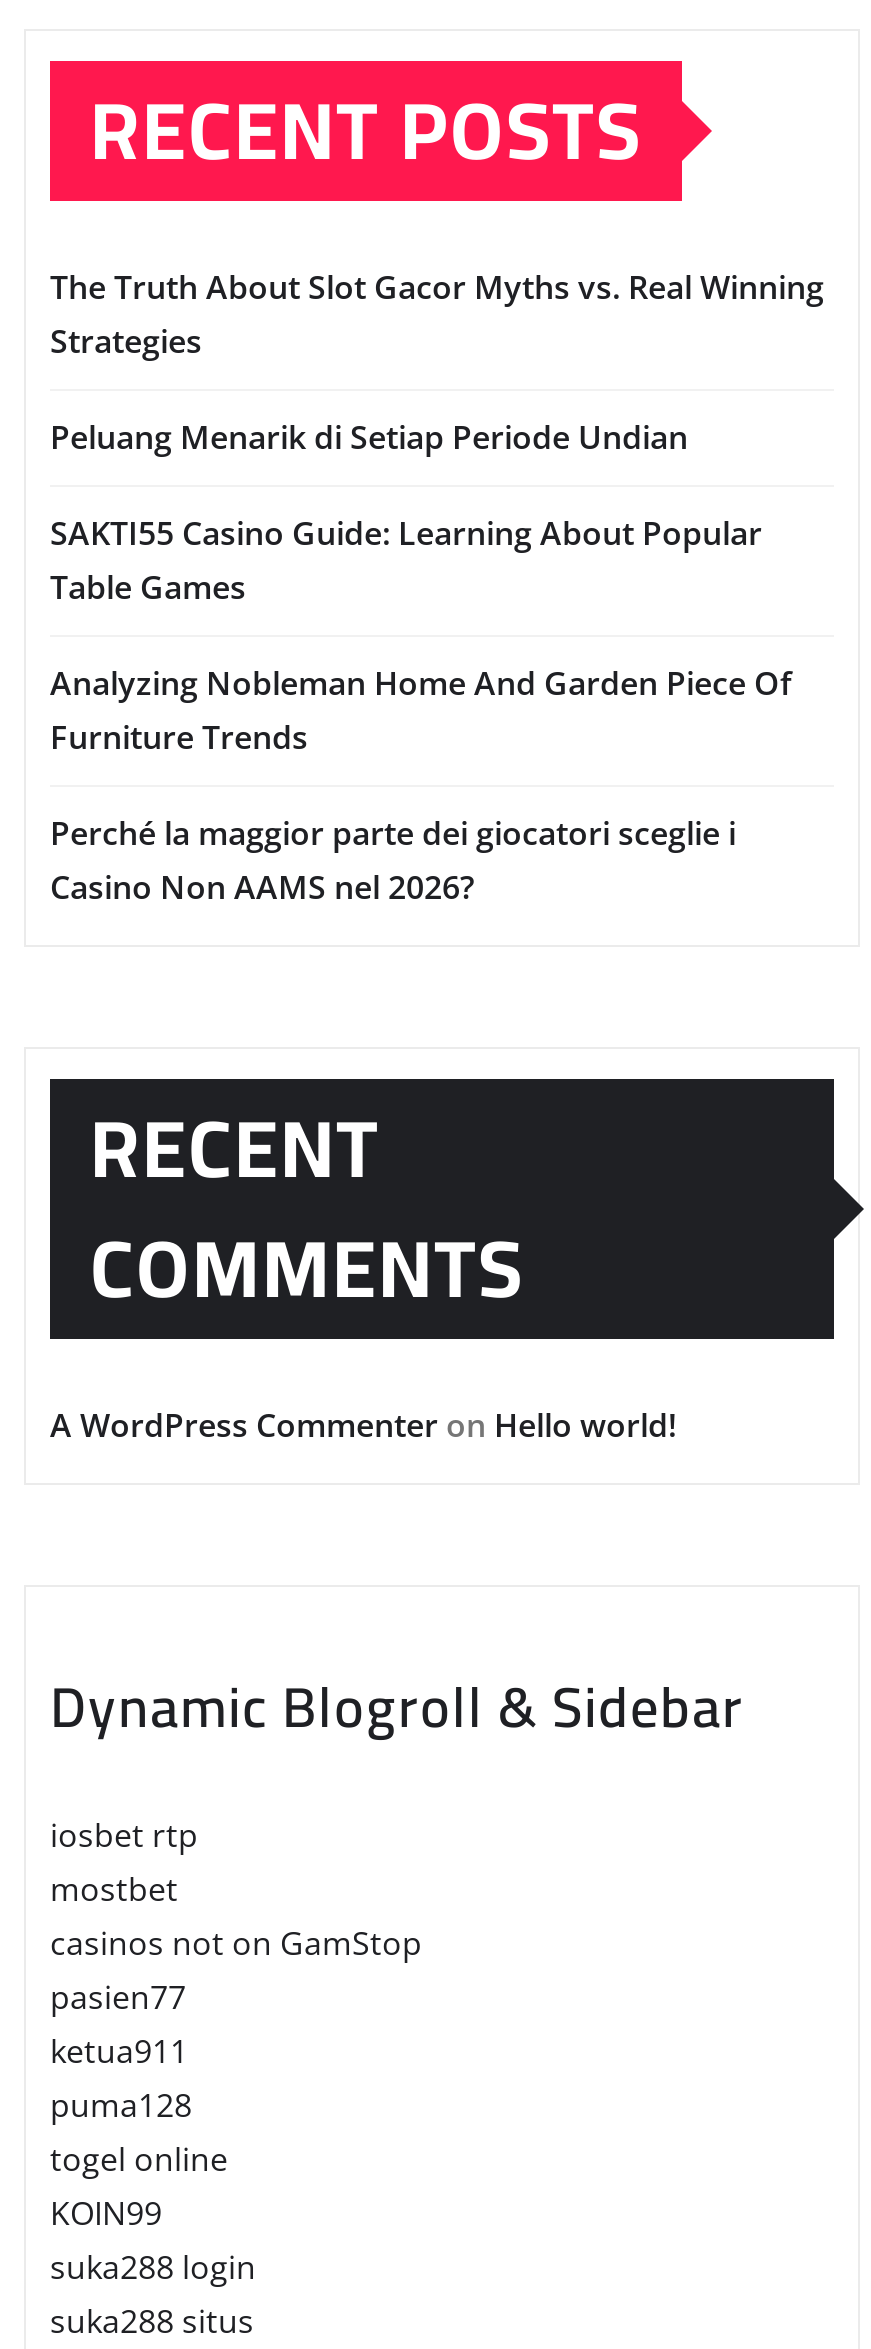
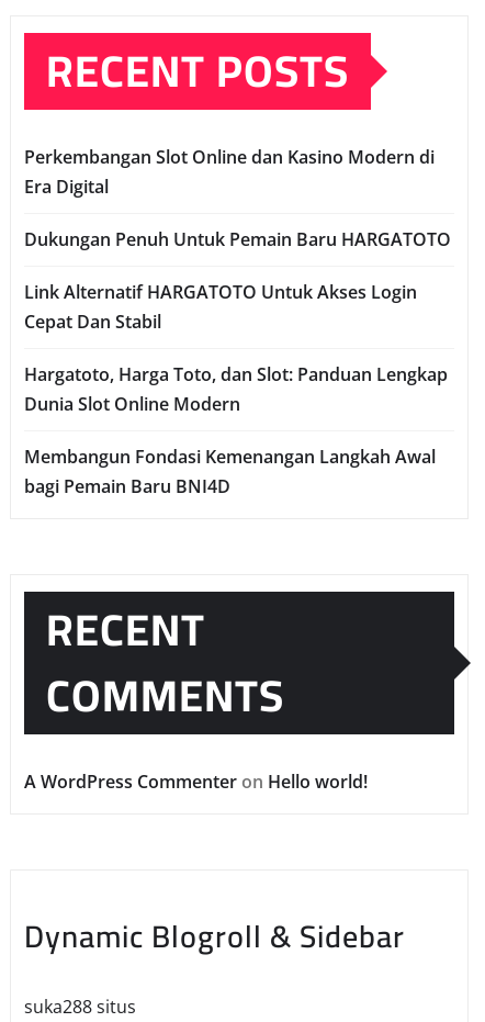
- The Truth About Slot Gacor Myths vs. Real Winning
- Strategies
+ Perkembangan Slot Online dan Kasino Modern di
+ Era Digital

- Peluang Menarik di Setiap Periode Undian
+ Dukungan Penuh Untuk Pemain Baru HARGATOTO

- SAKTI55 Casino Guide: Learning About Popular
- Table Games
+ Link Alternatif HARGATOTO Untuk Akses Login
+ Cepat Dan Stabil

- Analyzing Nobleman Home And Garden Piece Of
- Furniture Trends
+ Hargatoto, Harga Toto, dan Slot: Panduan Lengkap
+ Dunia Slot Online Modern

- Perché la maggior parte dei giocatori sceglie i
- Casino Non AAMS nel 2026?
+ Membangun Fondasi Kemenangan Langkah Awal
+ bagi Pemain Baru BNI4D

- iosbet rtp
- mostbet
- casinos not on GamStop
- pasien77
- ketua911
- puma128
- togel online
- KOIN99
- suka288 login
